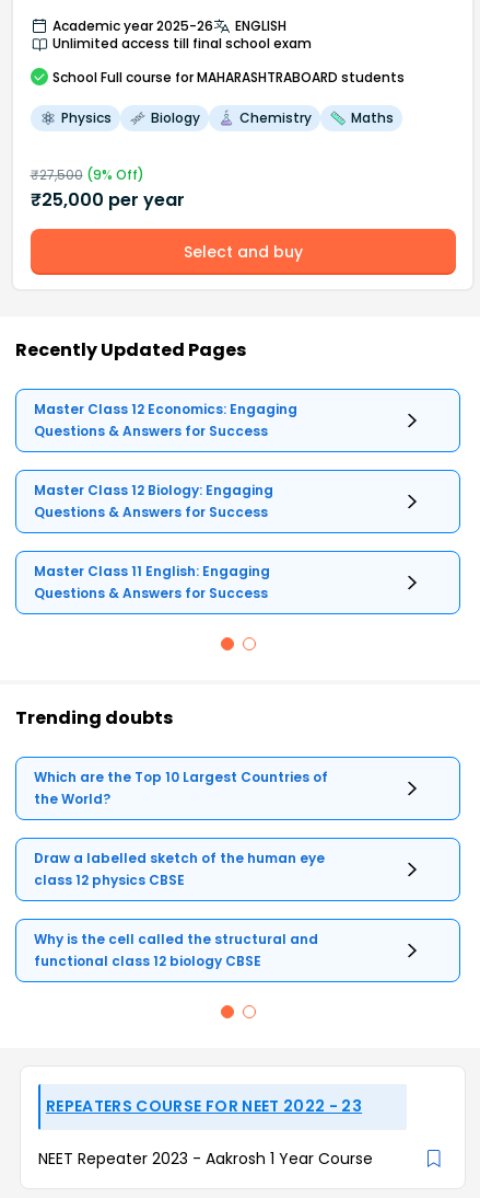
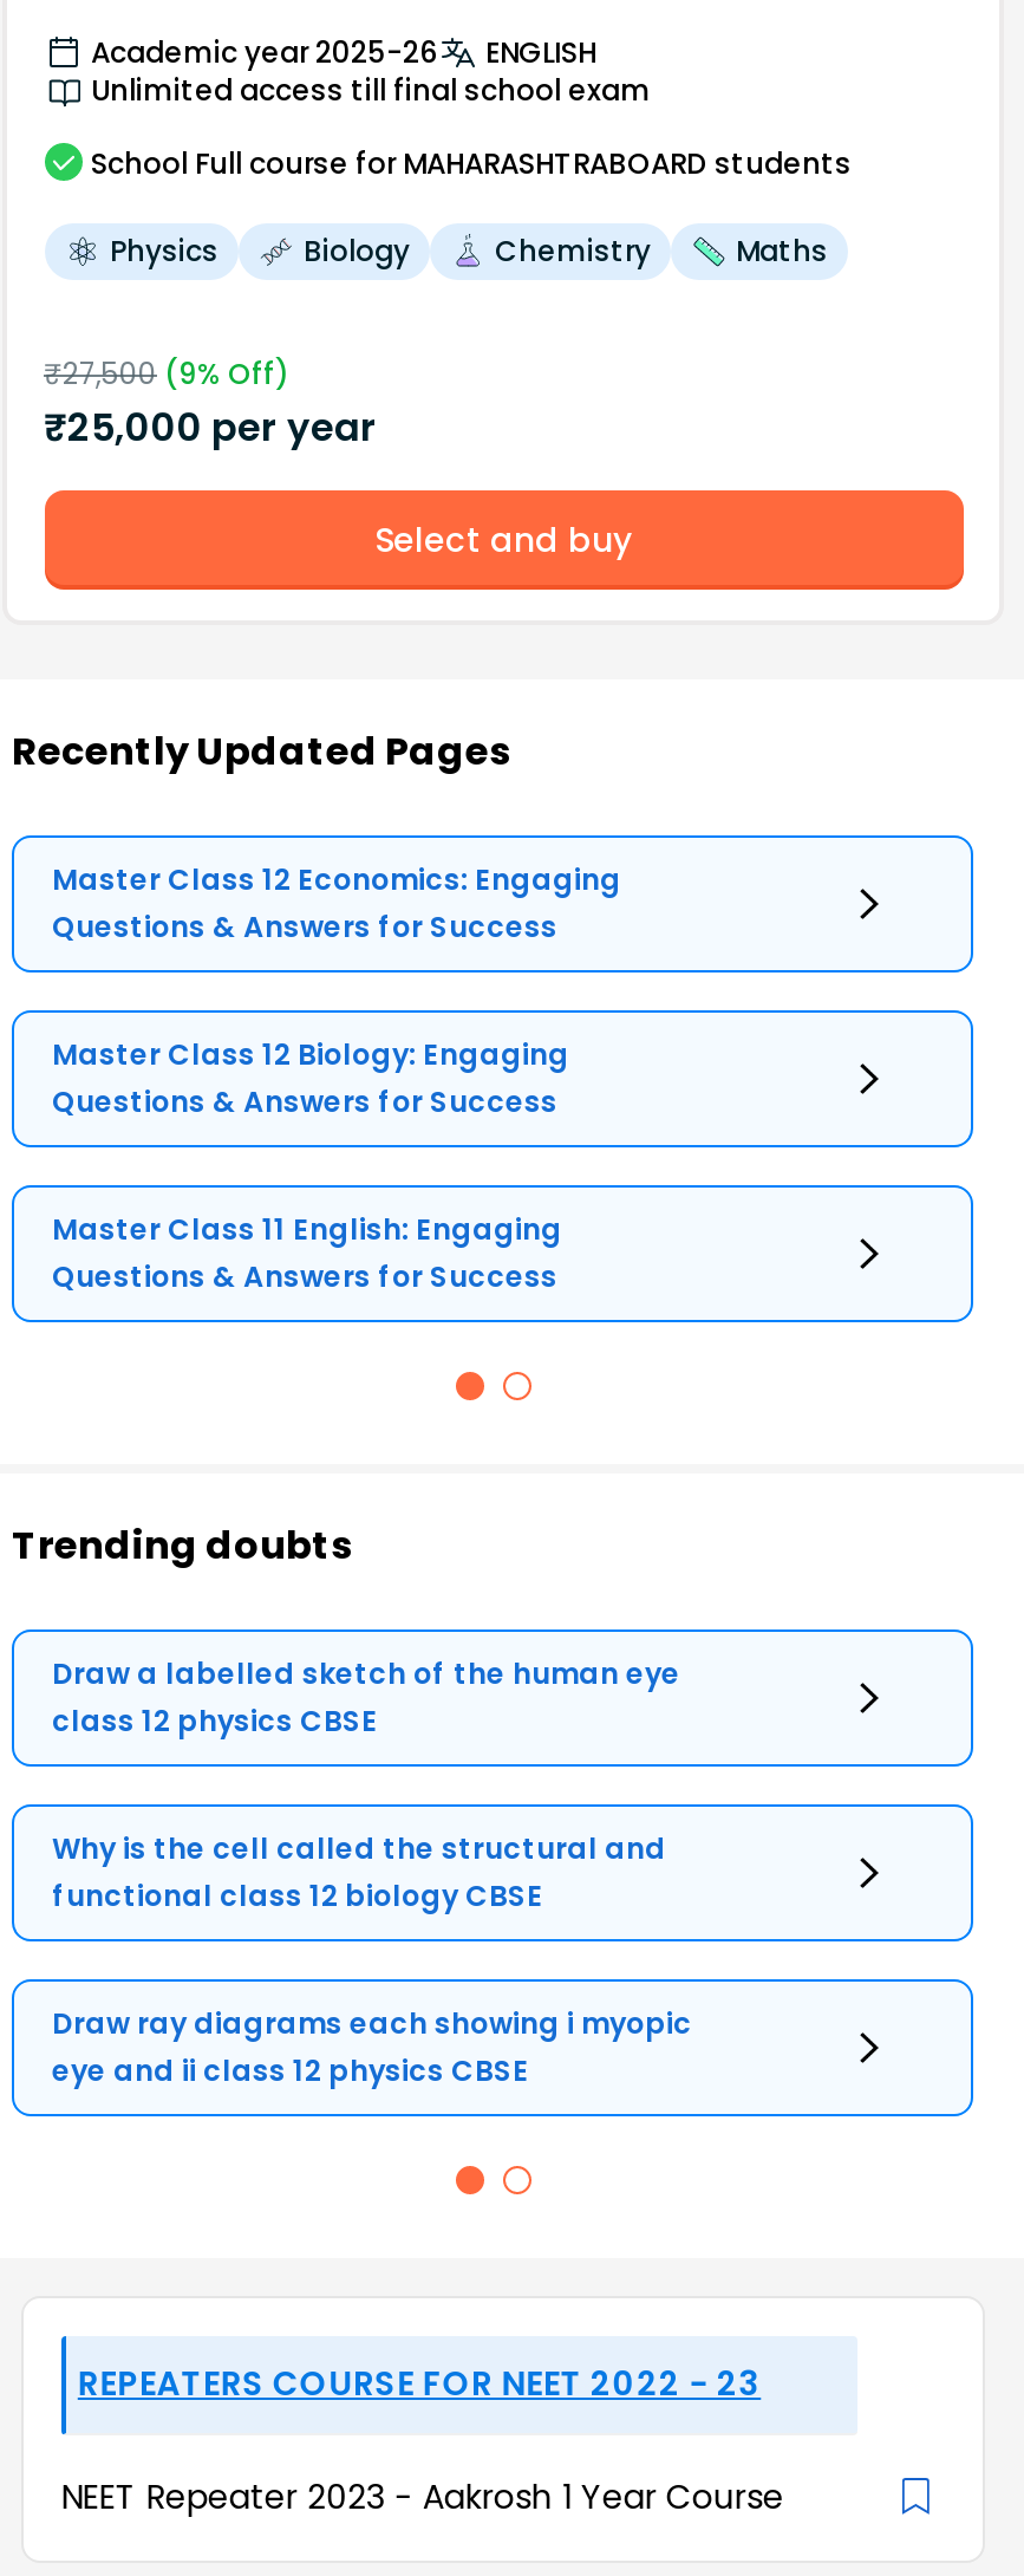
- Which are the Top 10 Largest Countries of
- the World?

moved up: Draw a labelled sketch of the human eye | class 12 physics CBSE | Why is the cell called the structural and | functional class 12 biology CBSE

+ Draw ray diagrams each showing i myopic
+ eye and ii class 12 physics CBSE
